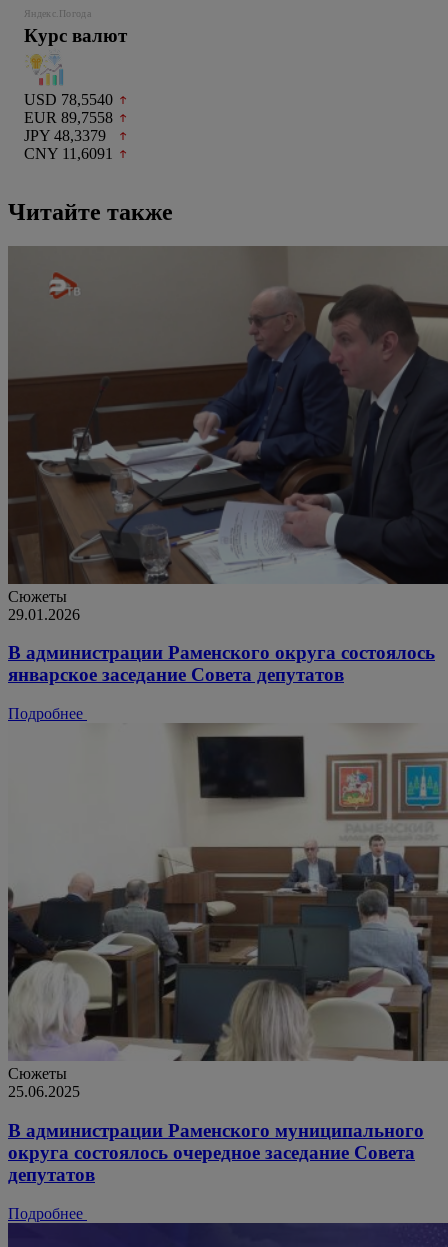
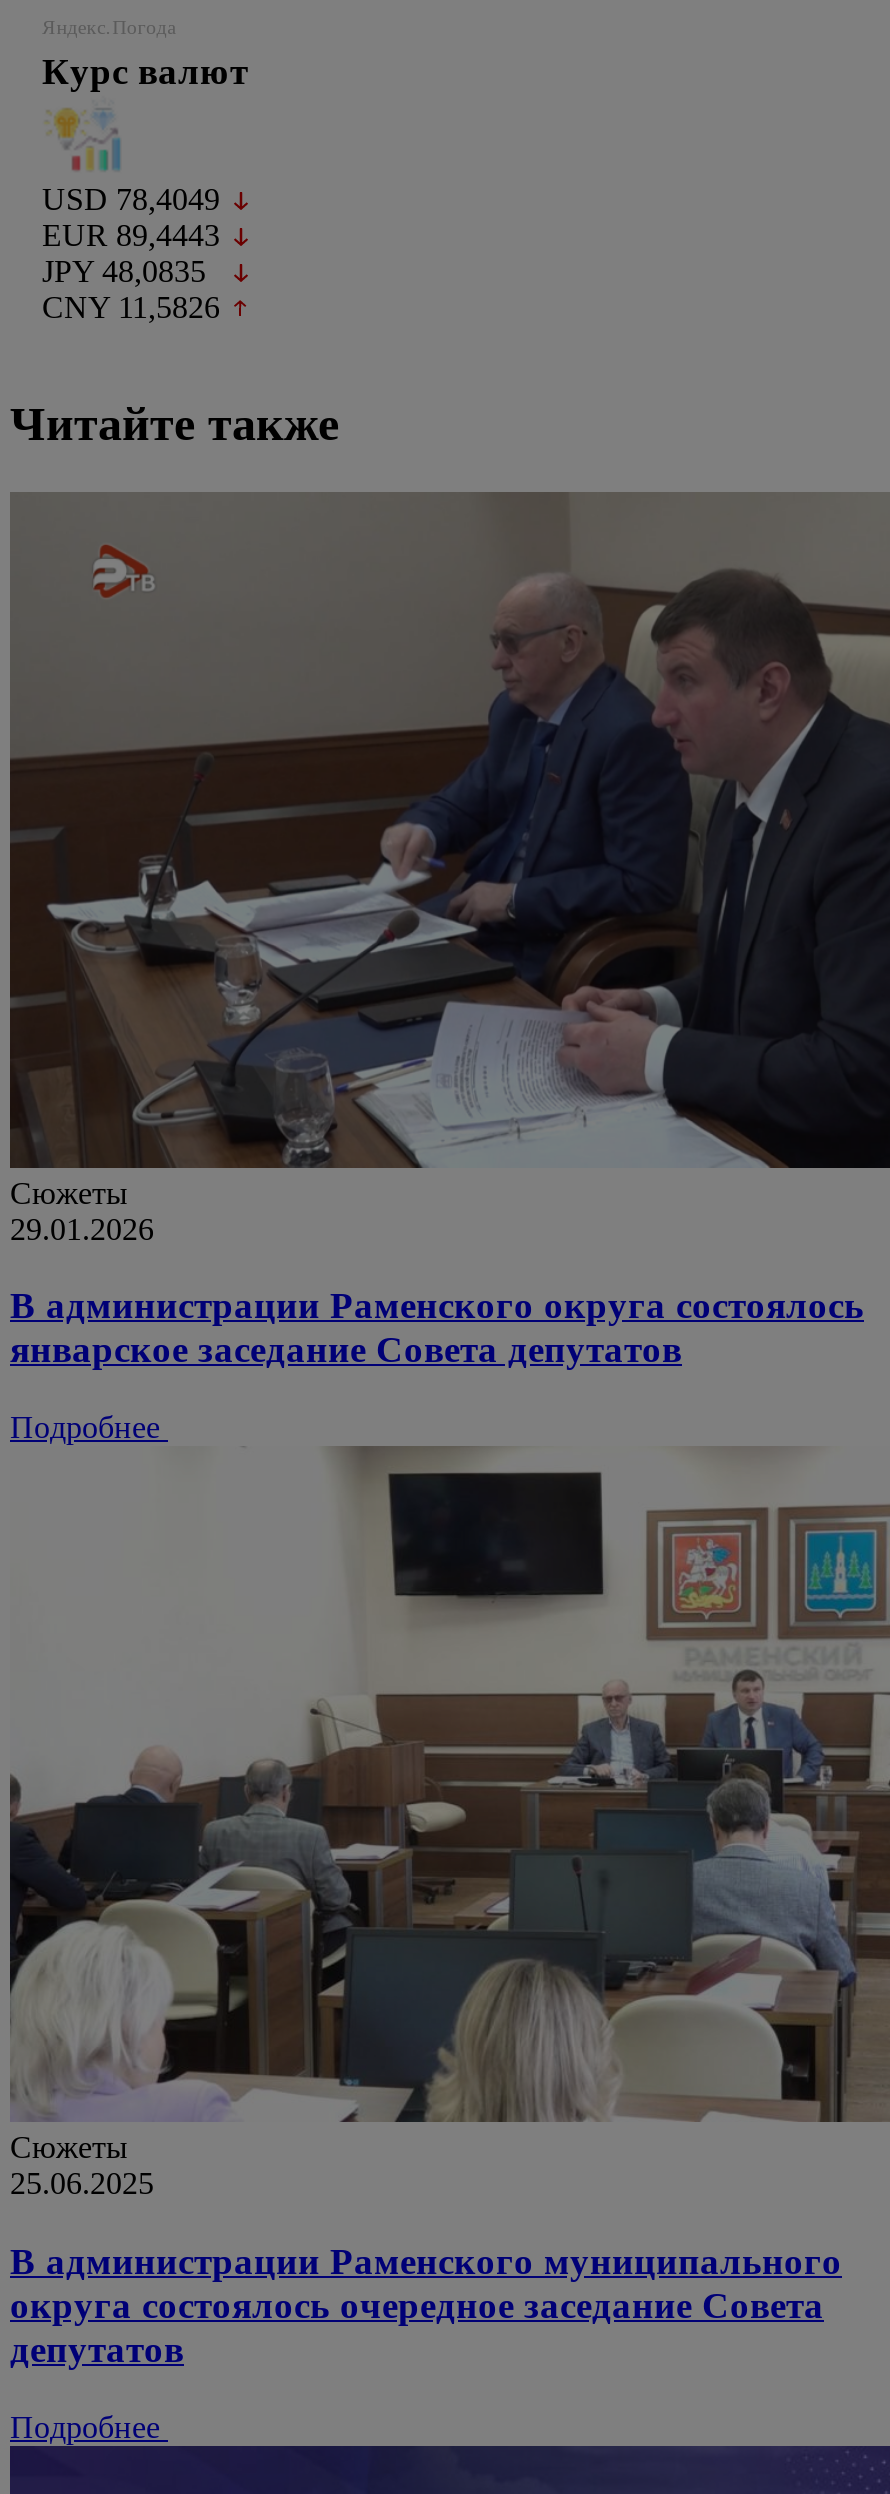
- USD 78,5540
+ USD 78,4049

- EUR 89,7558
+ EUR 89,4443

- JPY 48,3379
+ JPY 48,0835

- CNY 11,6091
+ CNY 11,5826
